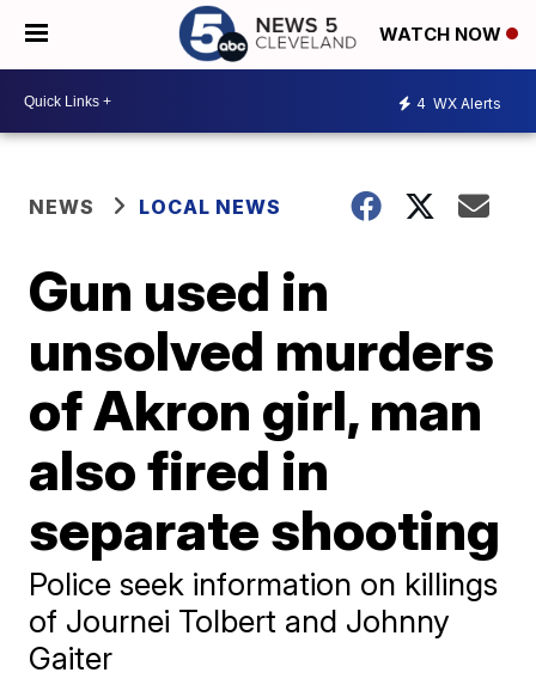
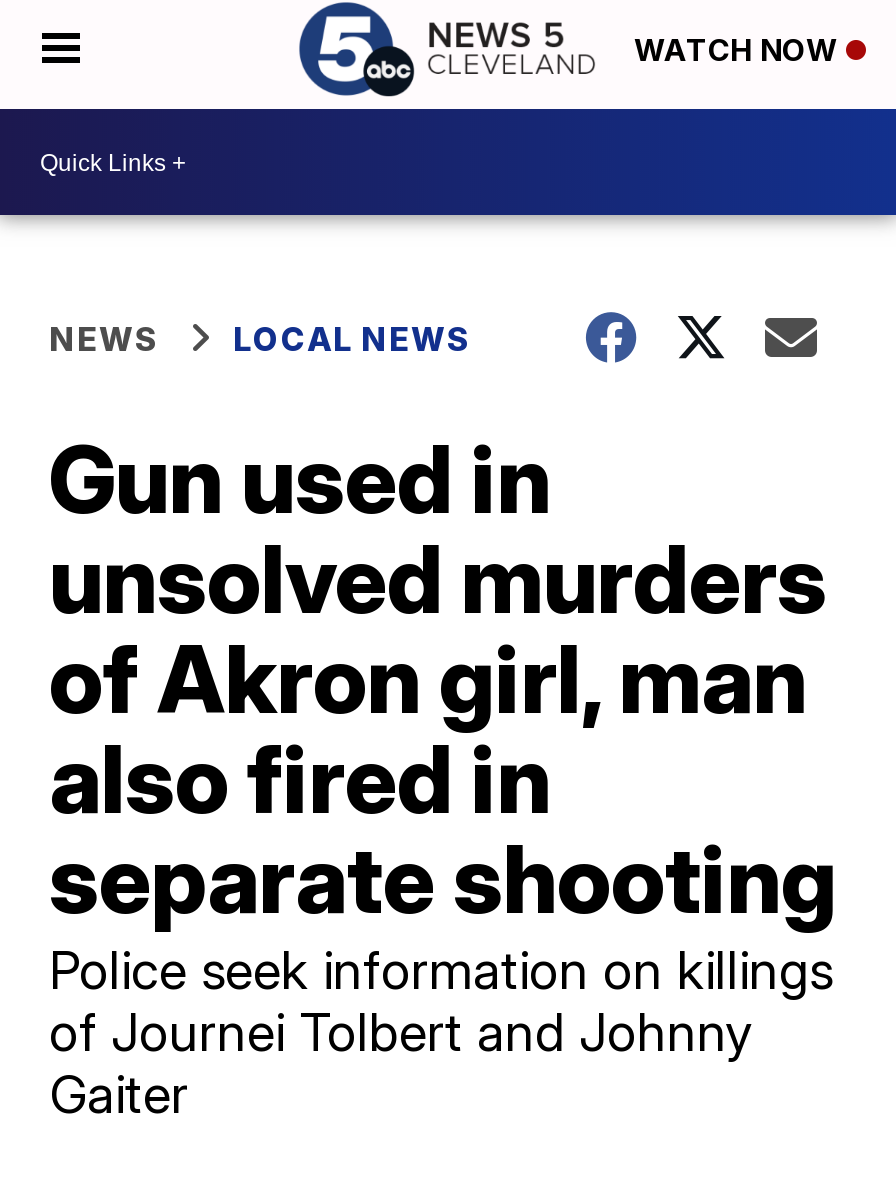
- 4 WX Alerts
